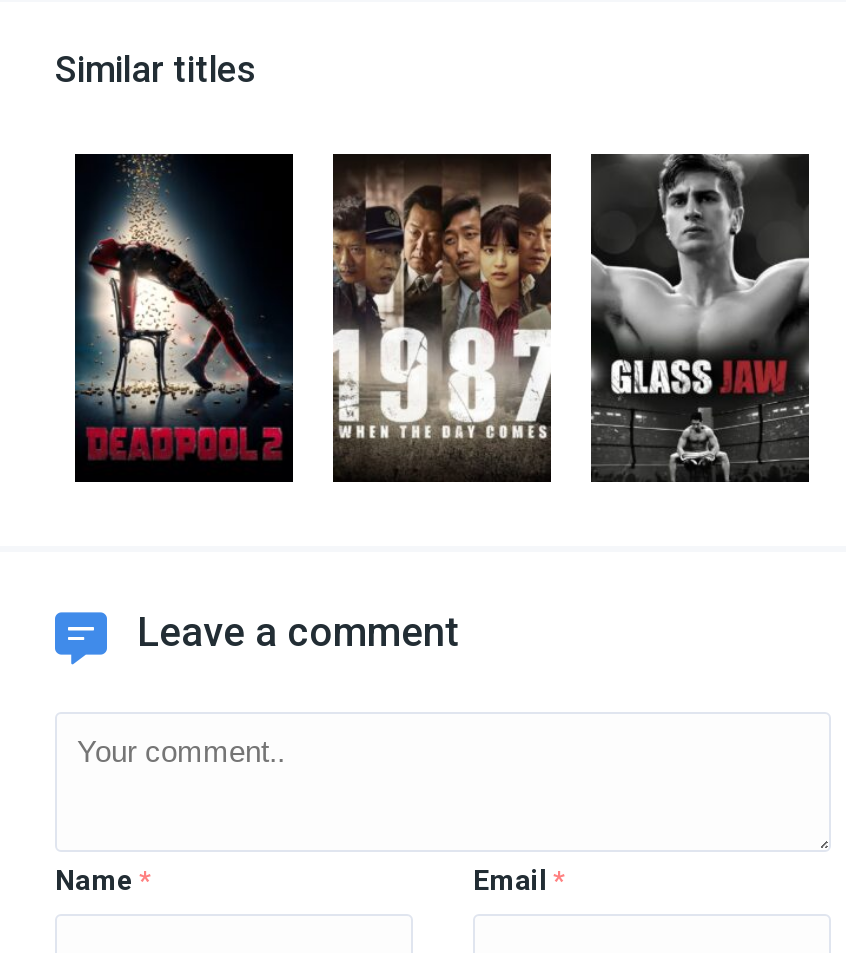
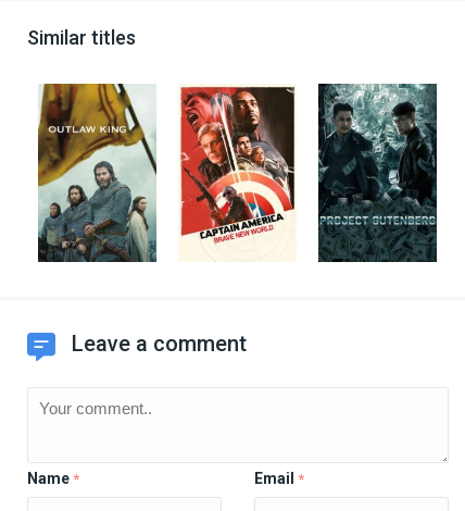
- [image]
+ [image]

- [image]
+ [image]

- [image]
+ [image]
